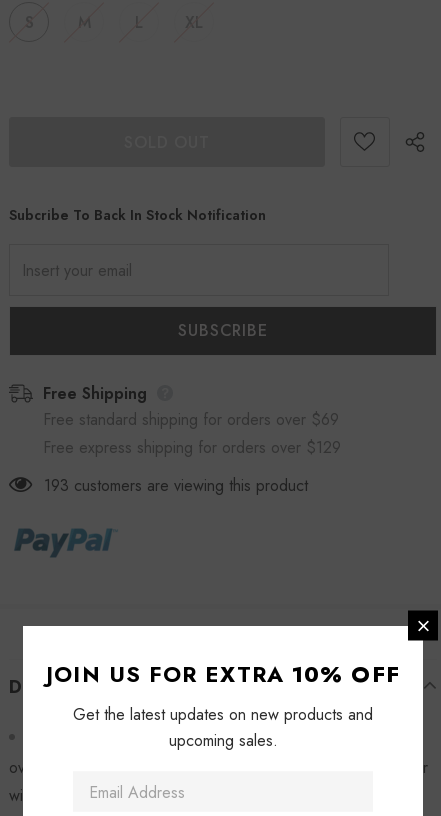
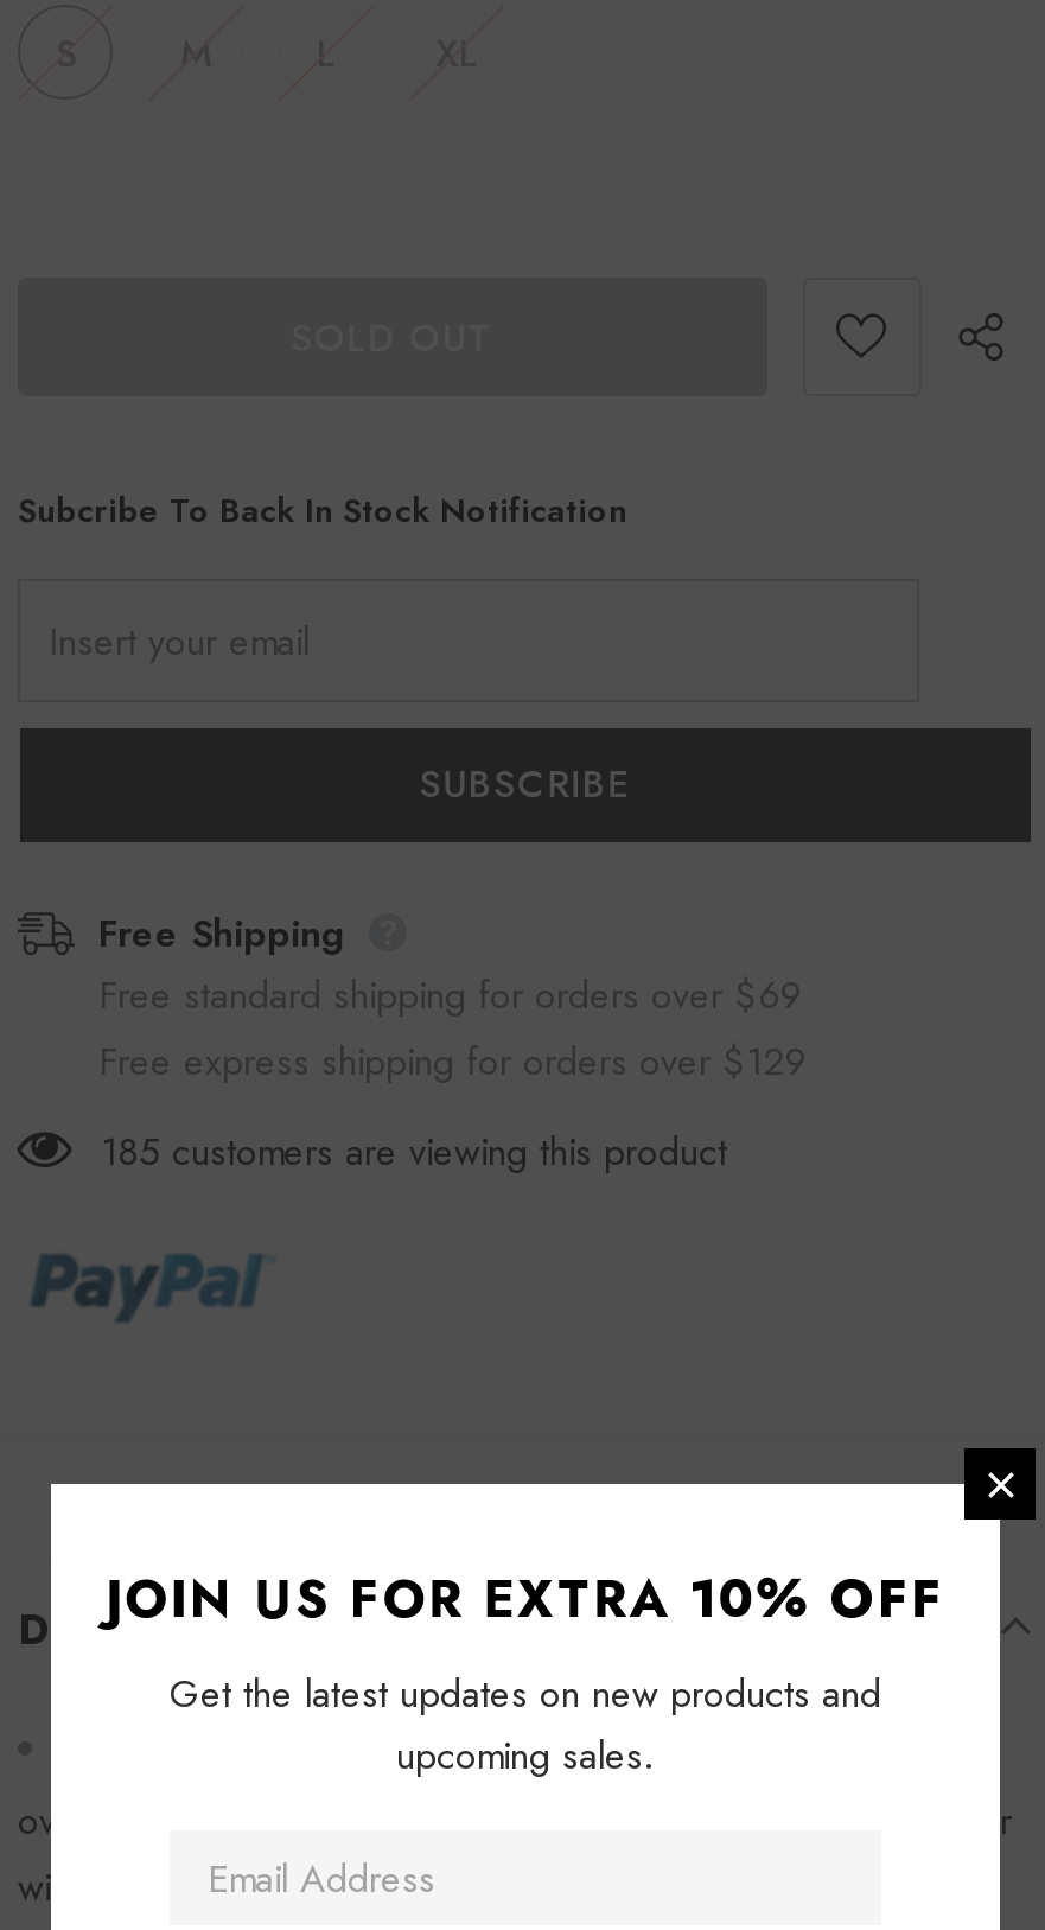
- 193 customers are viewing this product
+ 185 customers are viewing this product
